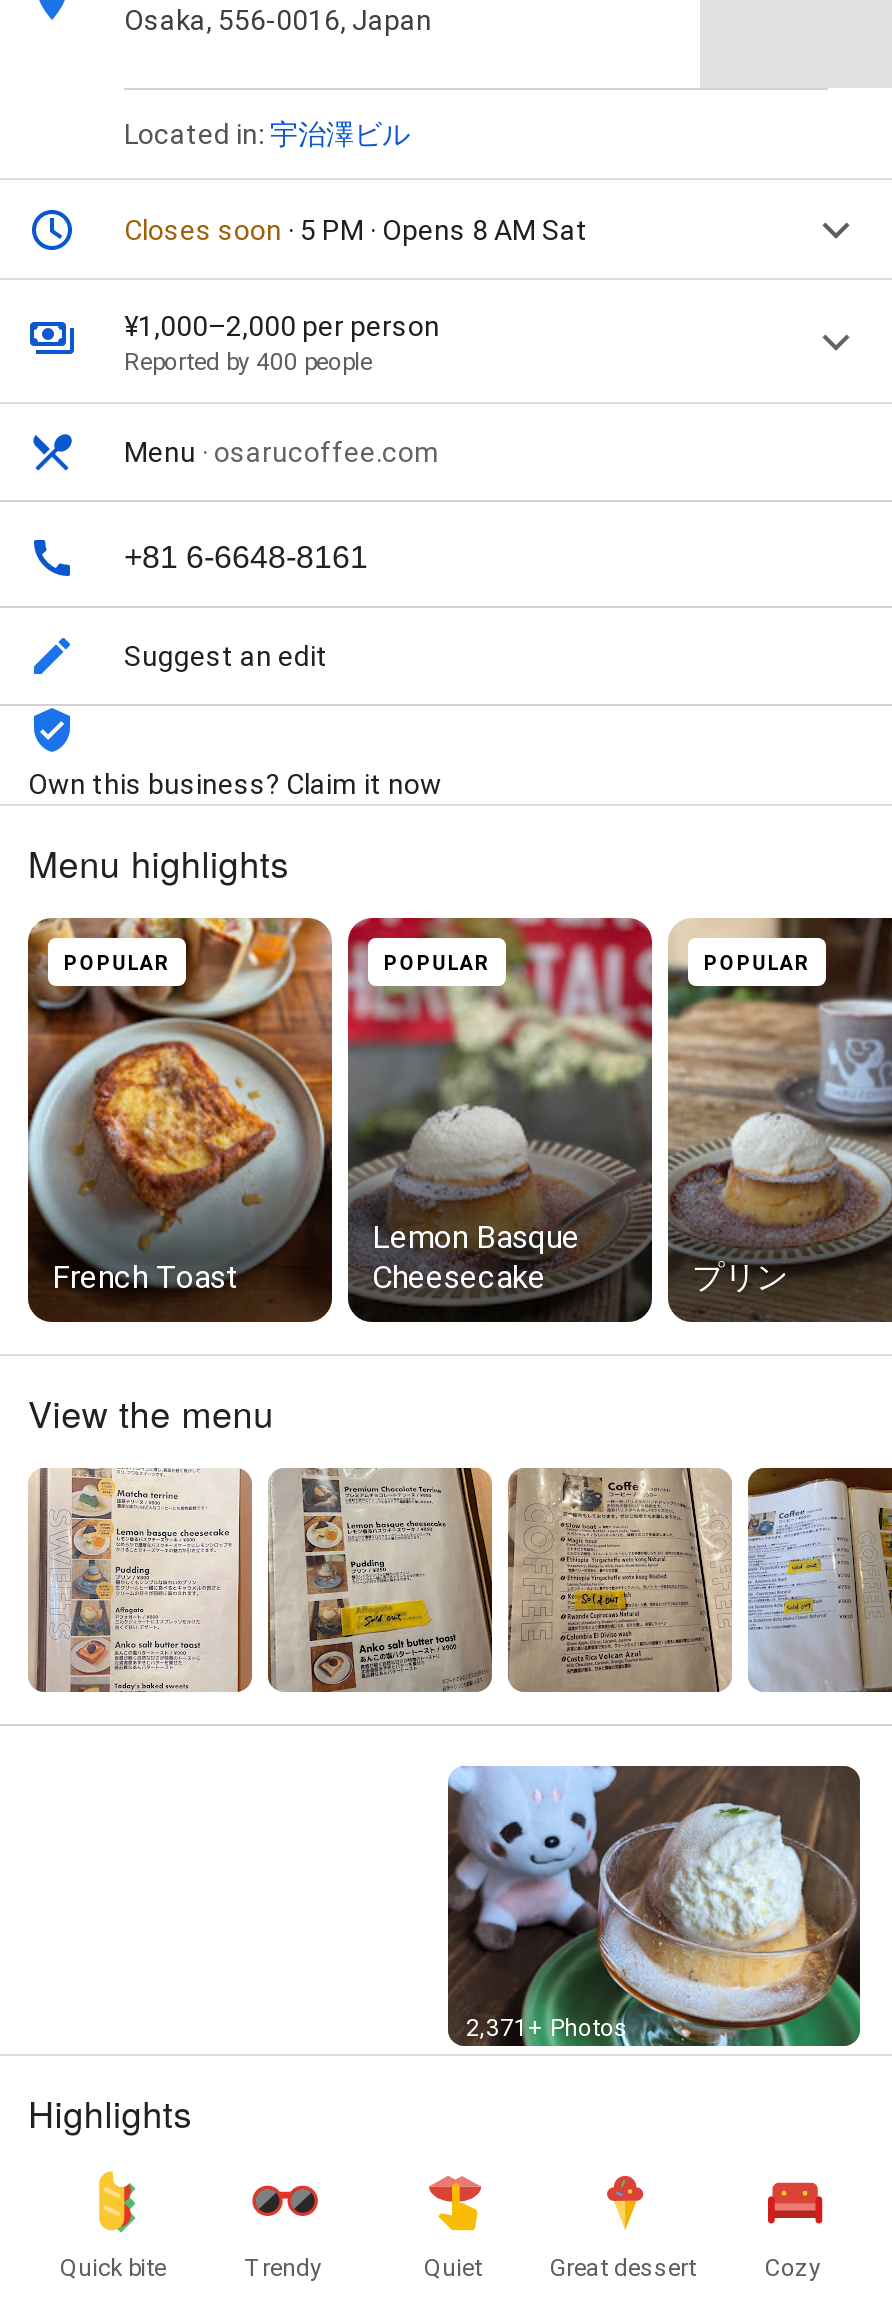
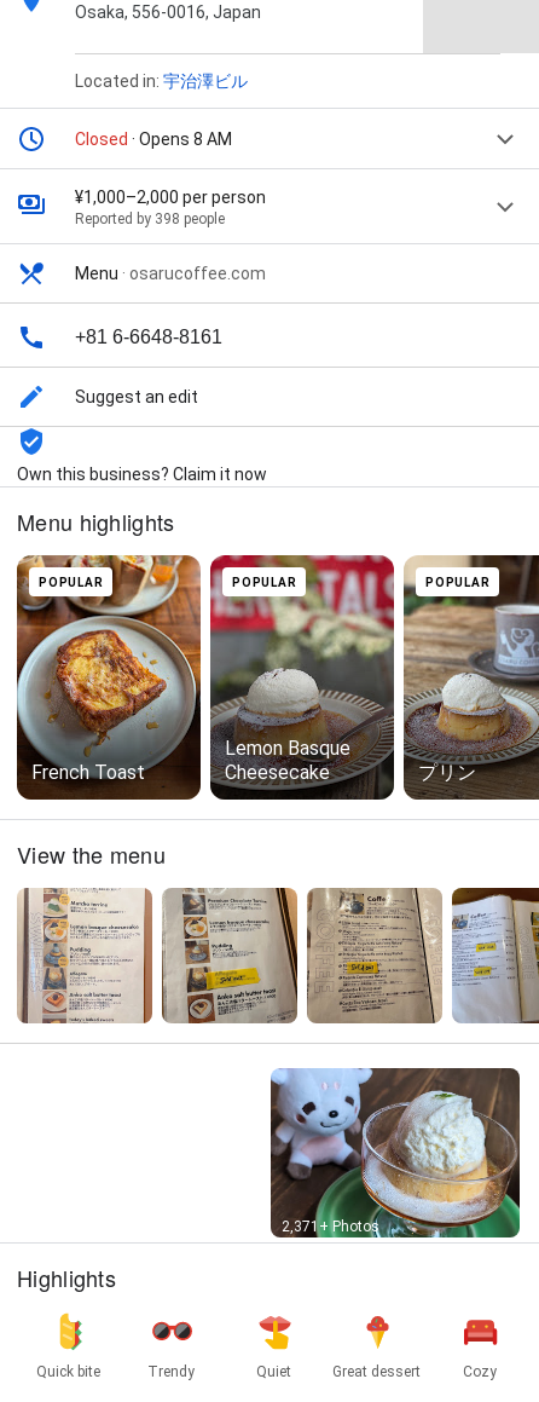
- Closes soon · 5 PM · Opens 8 AM Sat
+ Closed · Opens 8 AM

- Reported by 400 people
+ Reported by 398 people
